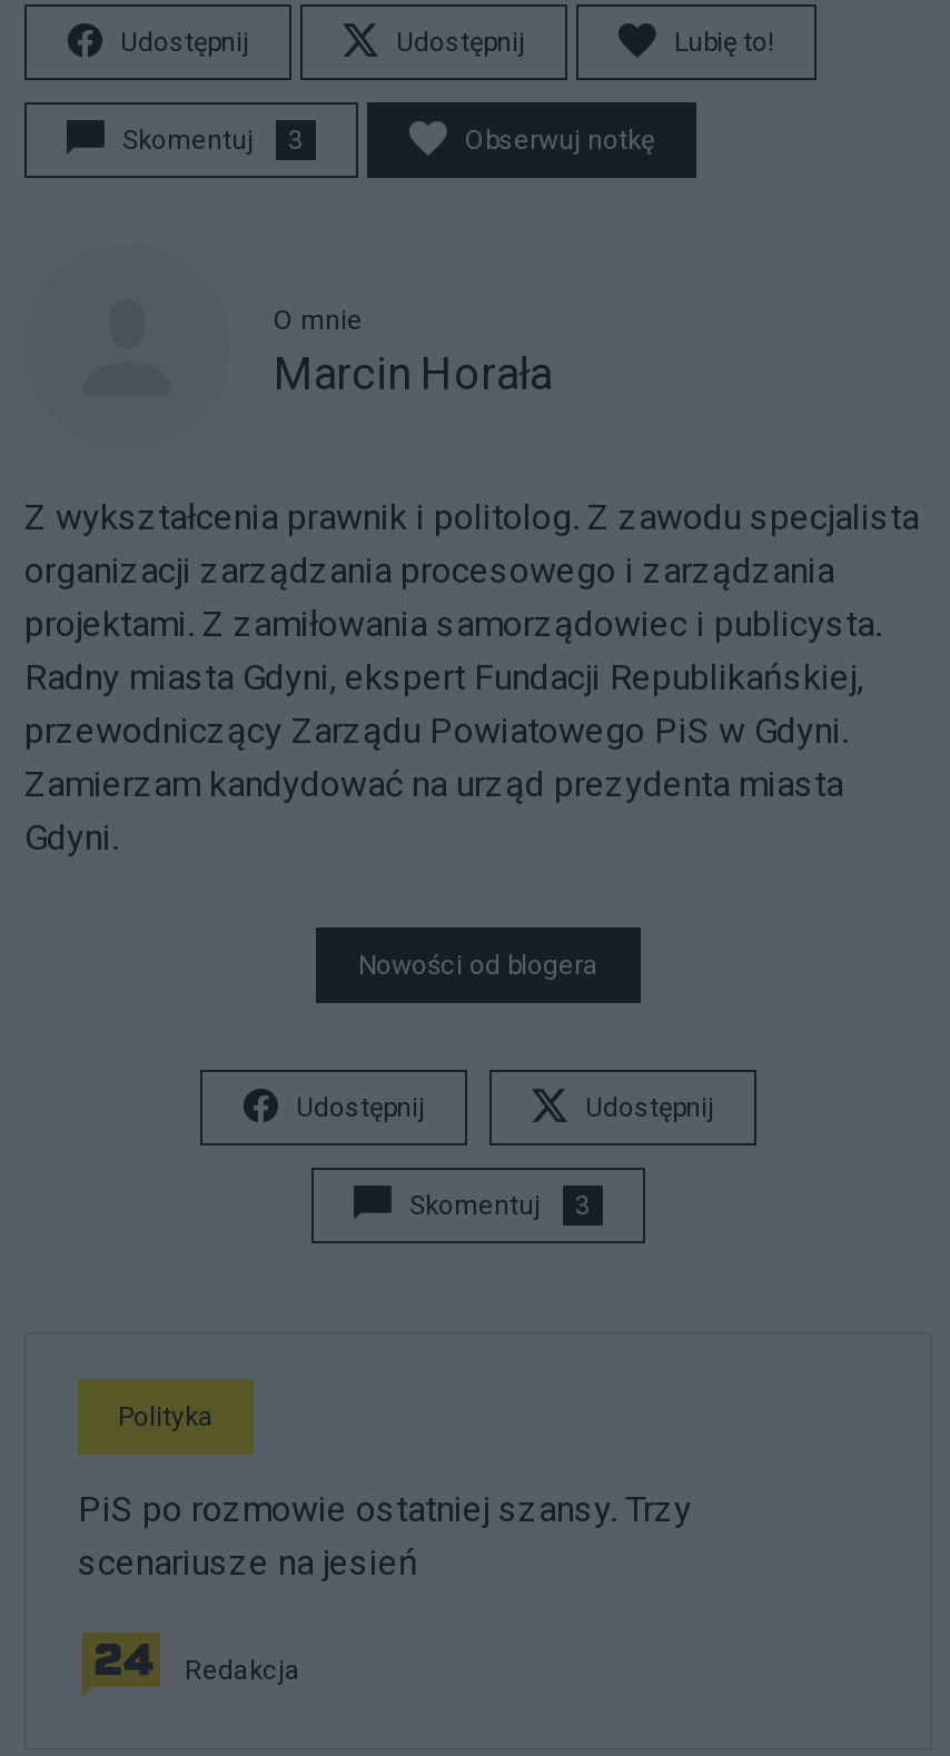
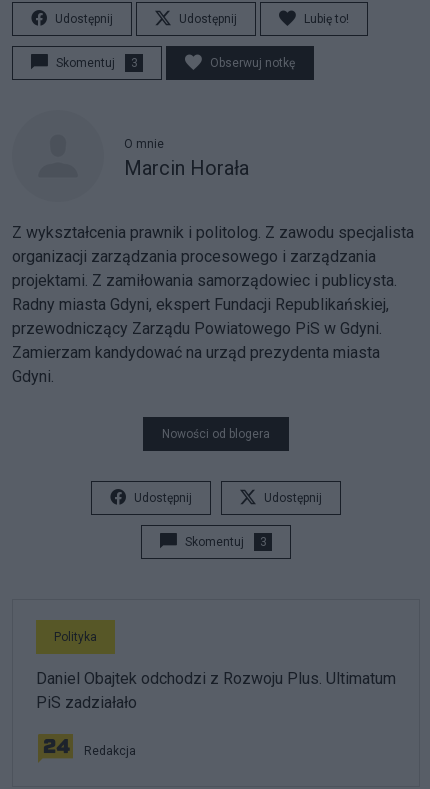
- PiS po rozmowie ostatniej szansy. Trzy
- scenariusze na jesień
+ Daniel Obajtek odchodzi z Rozwoju Plus. Ultimatum
+ PiS zadziałało
